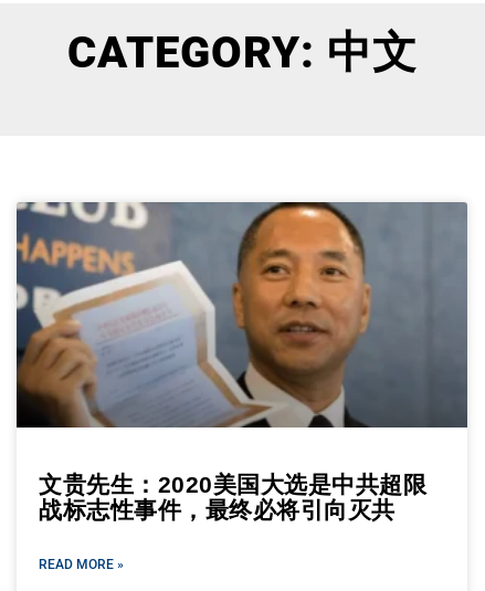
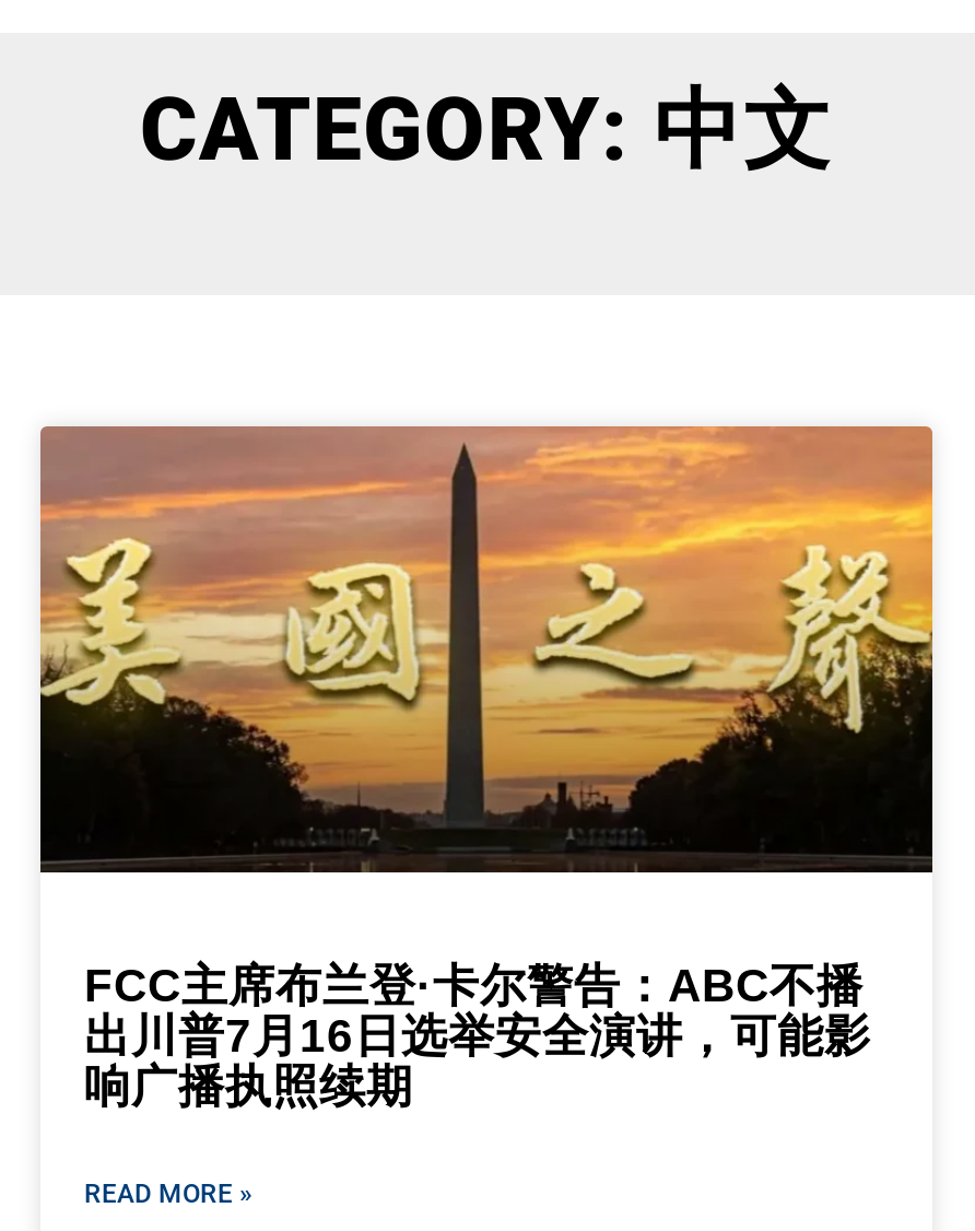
- [image]
- 文贵先生：2020美国大选是中共超限
- 战标志性事件，最终必将引向灭共
+ [image]
+ FCC主席布兰登·卡尔警告：ABC不播
+ 出川普7月16日选举安全演讲，可能影
+ 响广播执照续期
